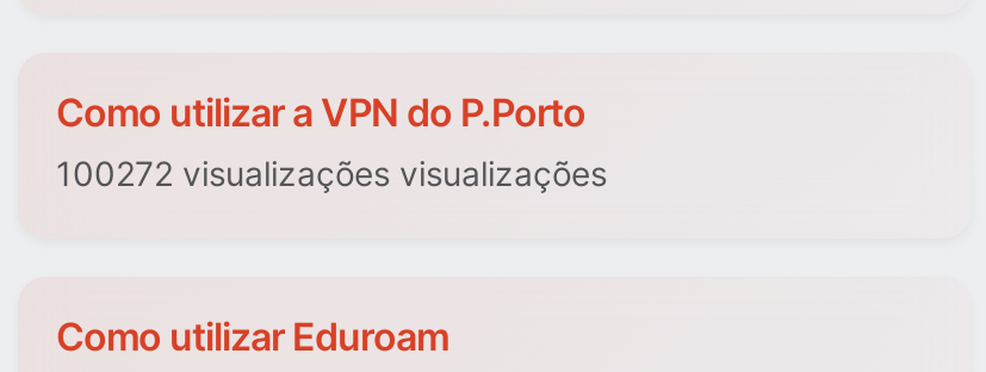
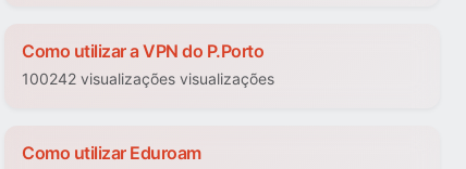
- 100272 visualizações visualizações
+ 100242 visualizações visualizações
